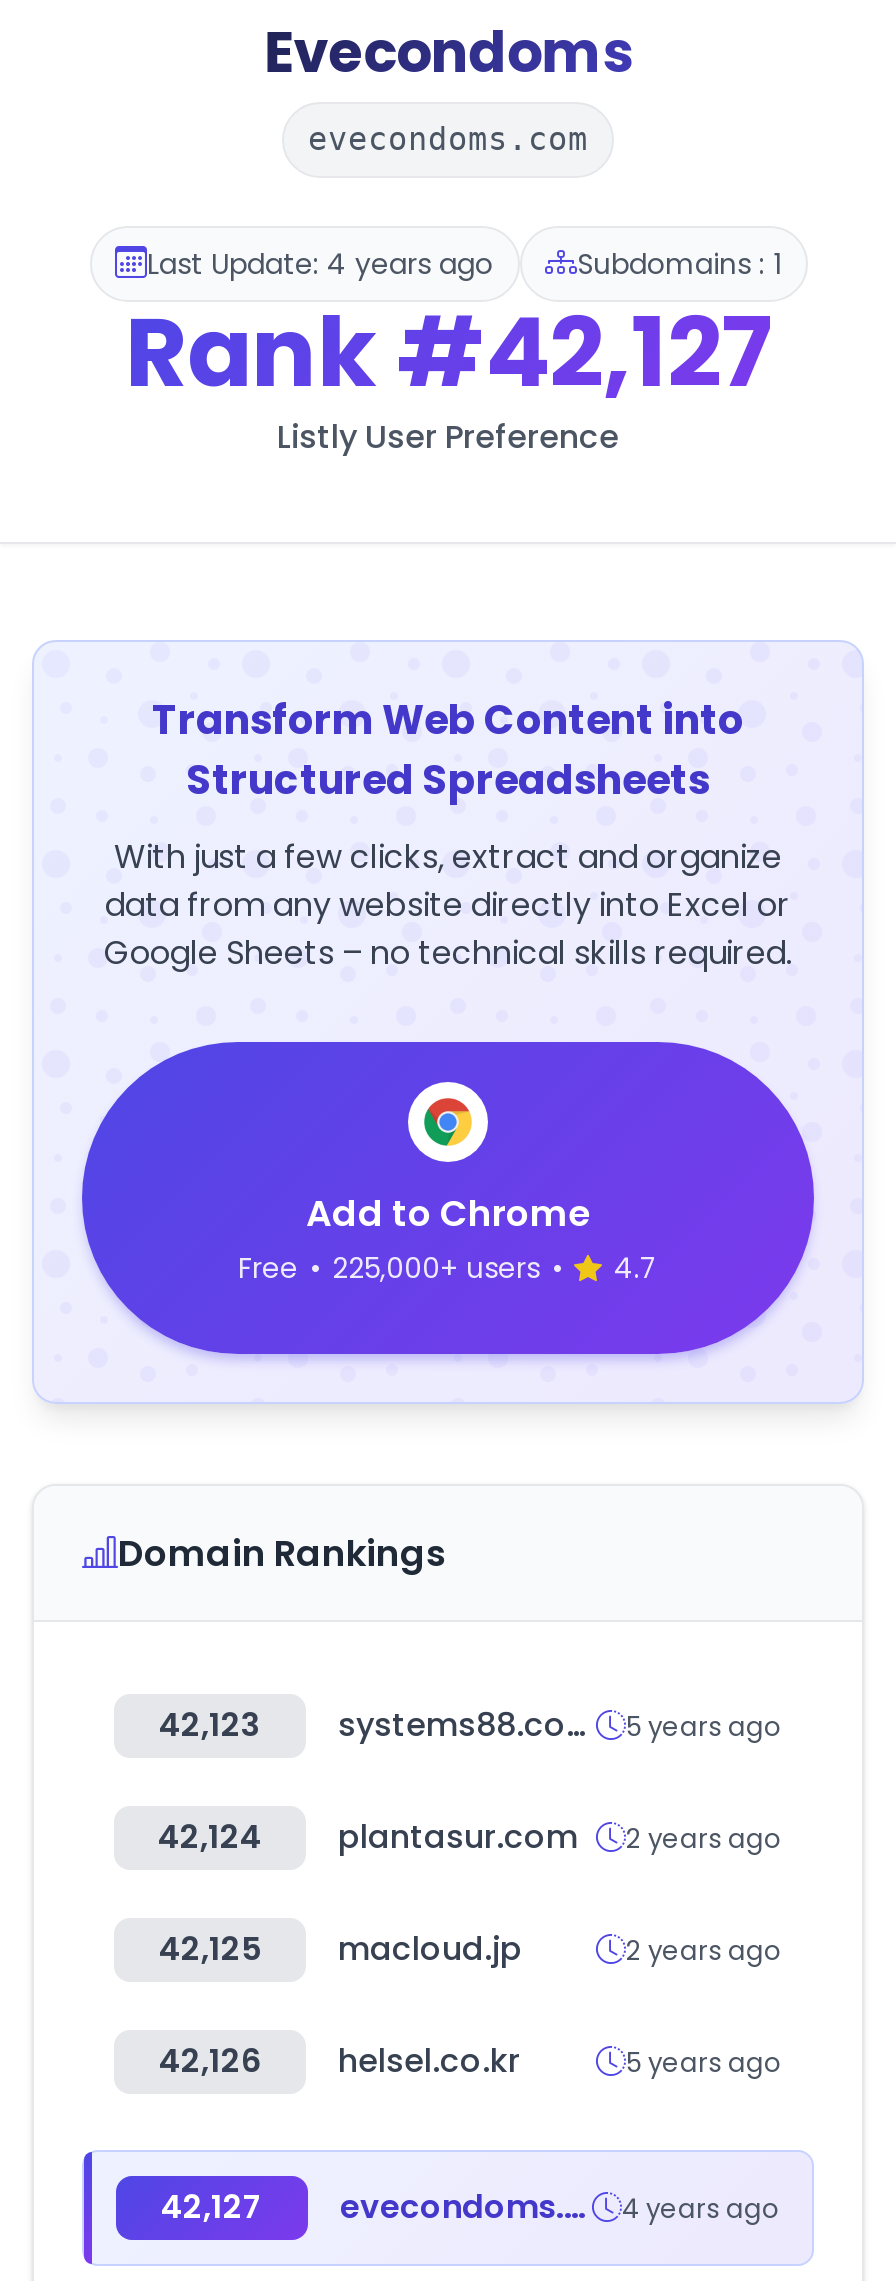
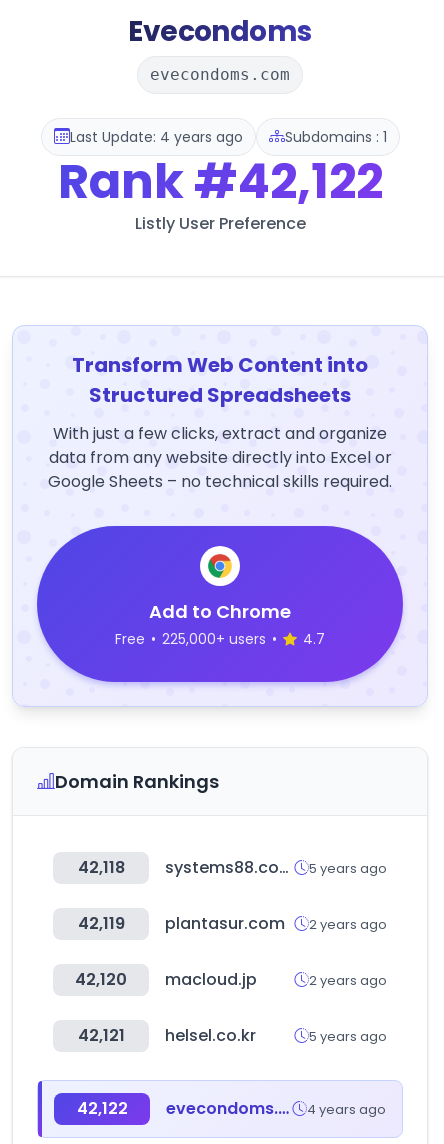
- Rank #42,127
+ Rank #42,122

- 42,123
+ 42,118

- 42,124 plantasur.com 2 years ago
+ 42,119 plantasur.com 2 years ago

- 42,125 macloud.jp
+ 42,120 macloud.jp

- 42,126 helsel.co.kr
+ 42,121 helsel.co.kr

- 42,127
+ 42,122
